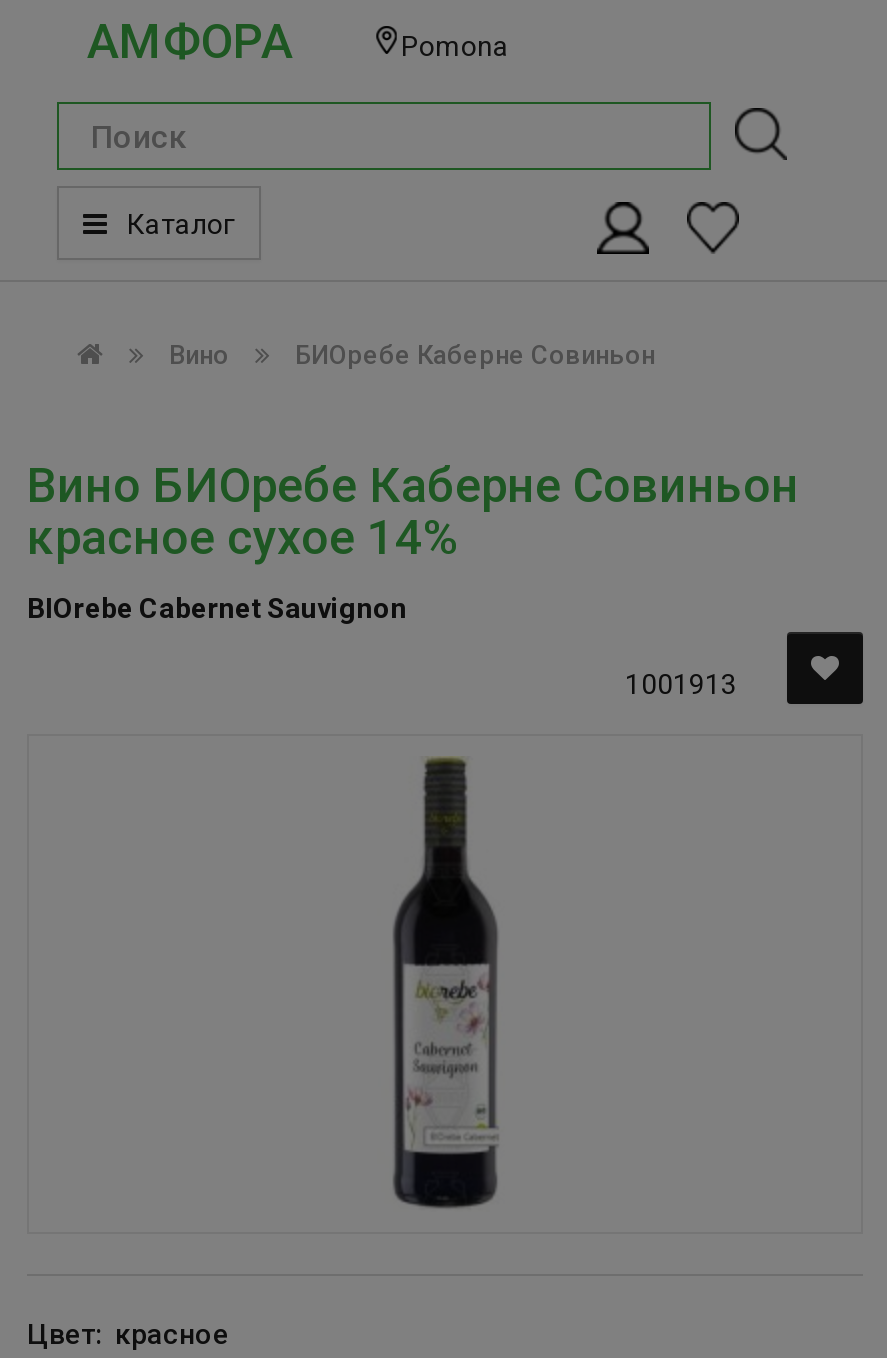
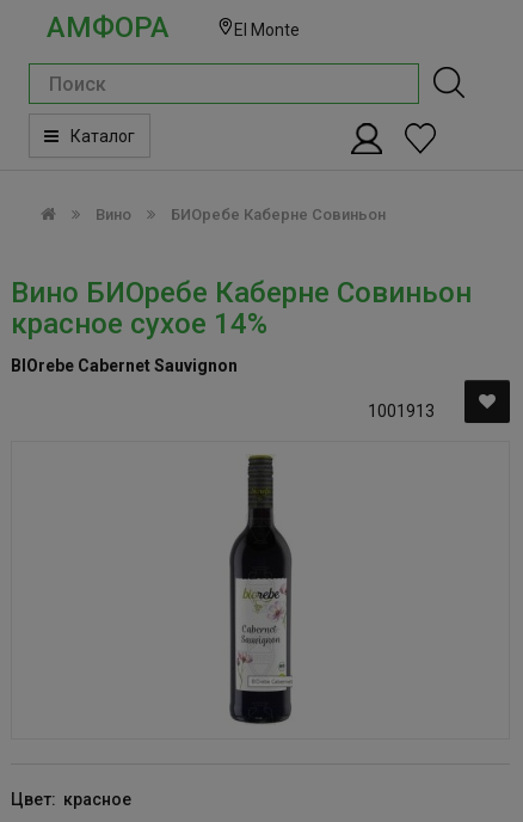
- Pomona
+ El Monte
